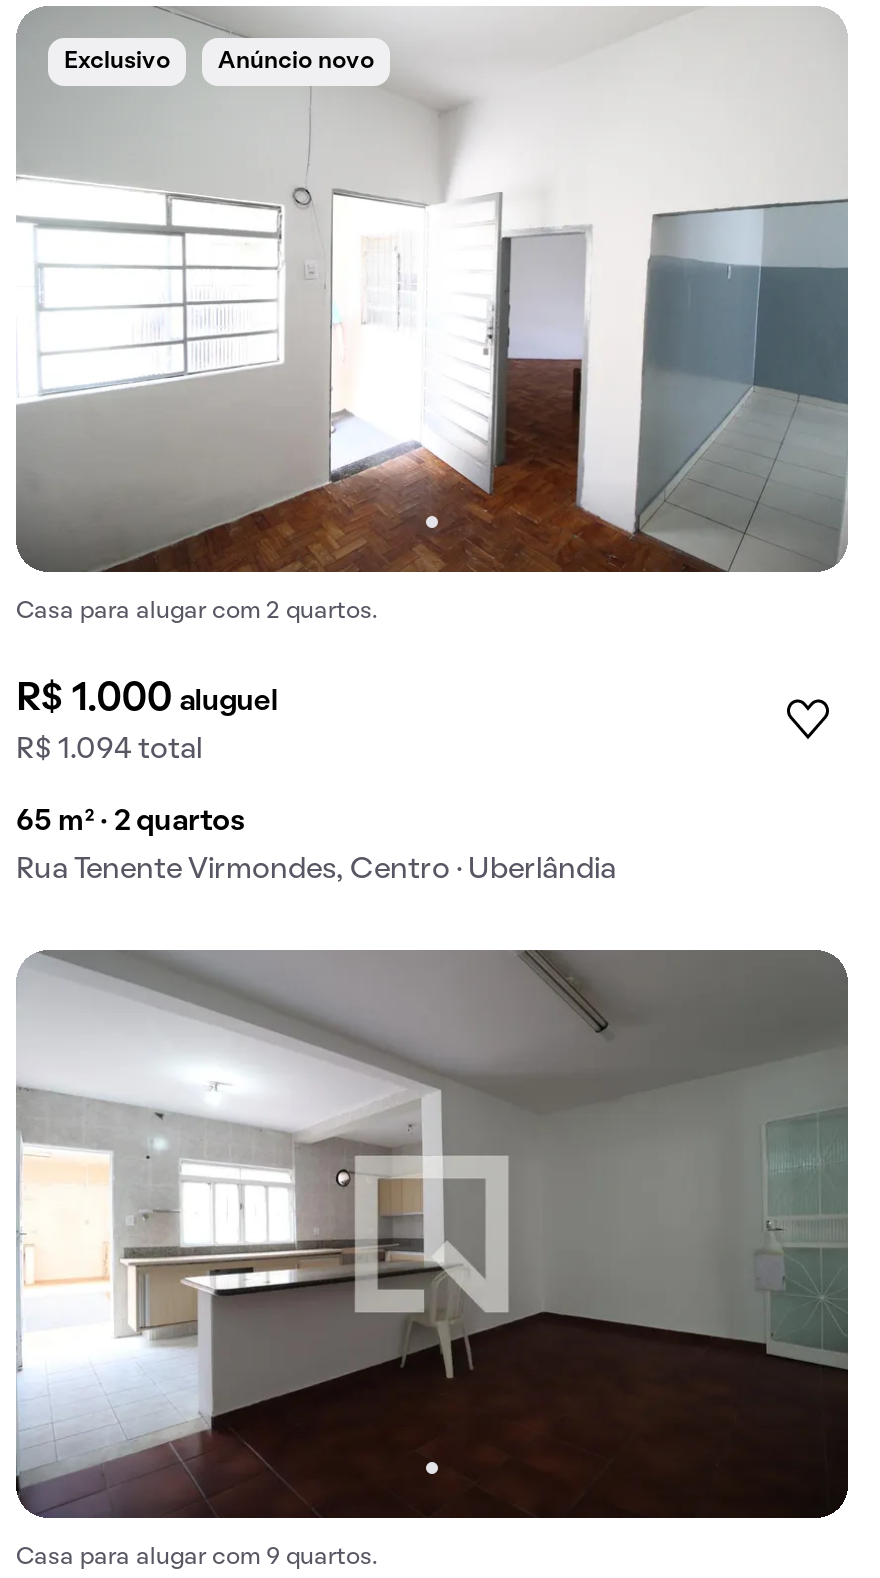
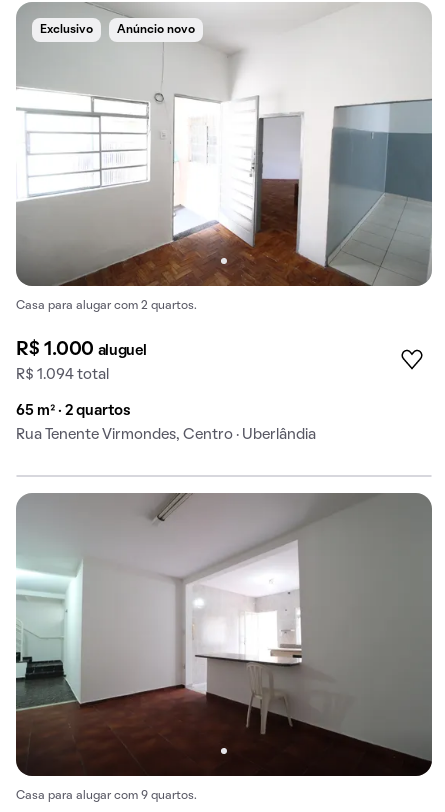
- [image]
+ [image]
